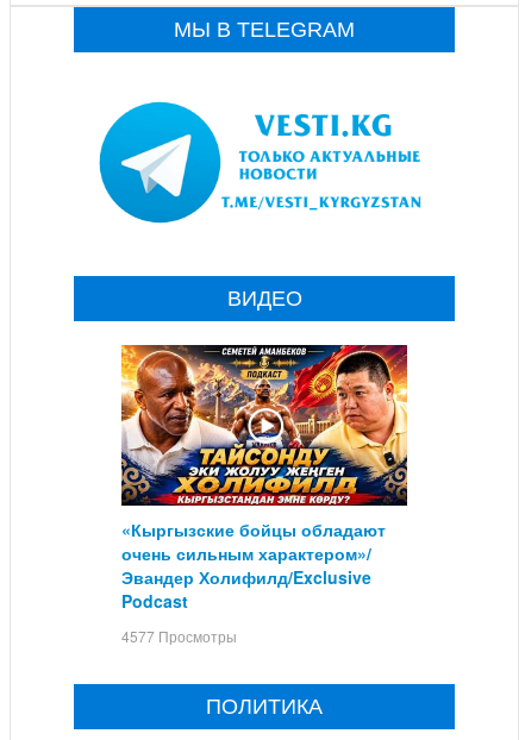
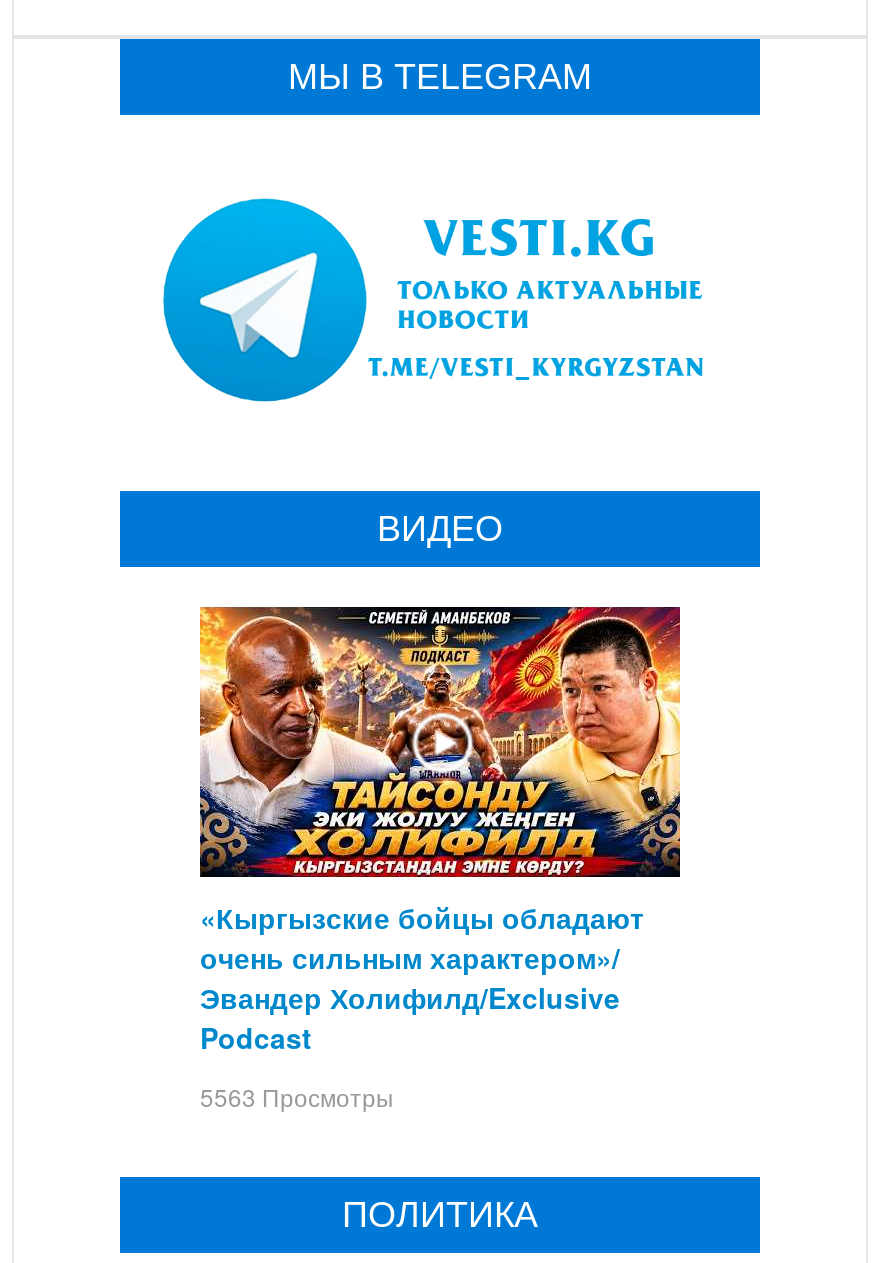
- 4577 Просмотры
+ 5563 Просмотры
